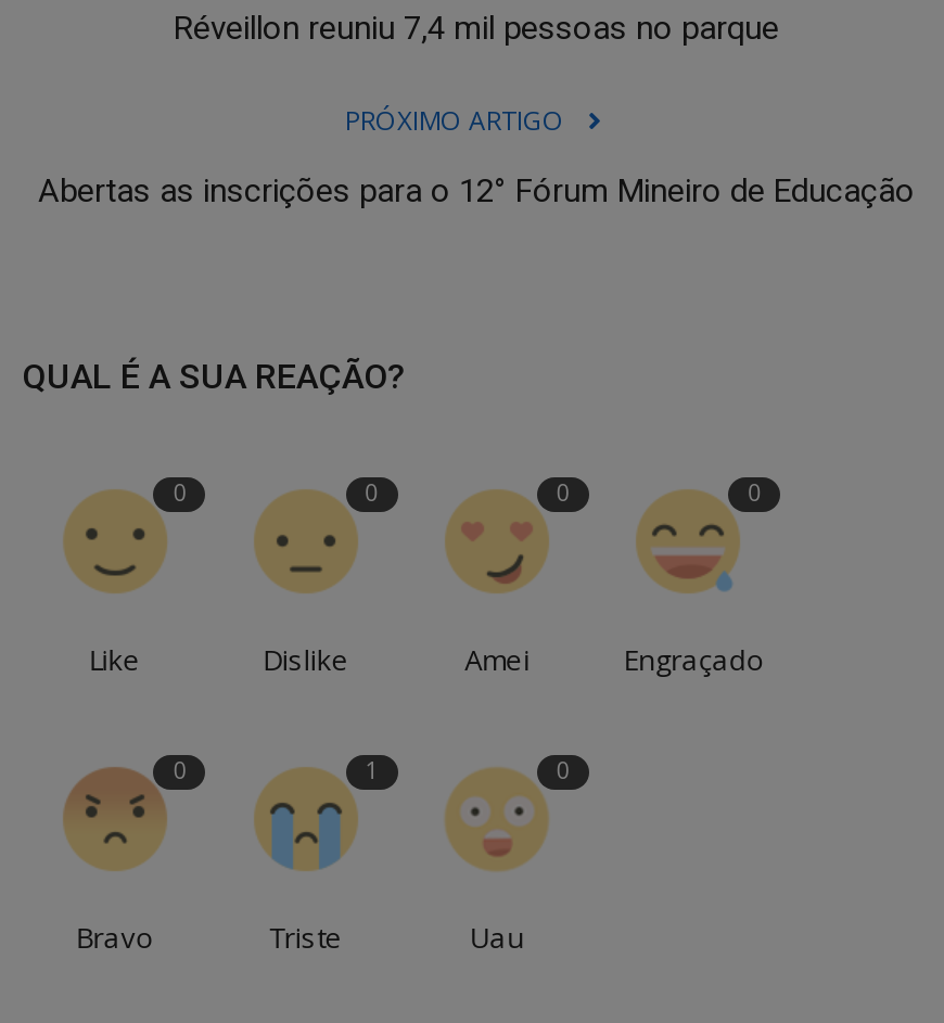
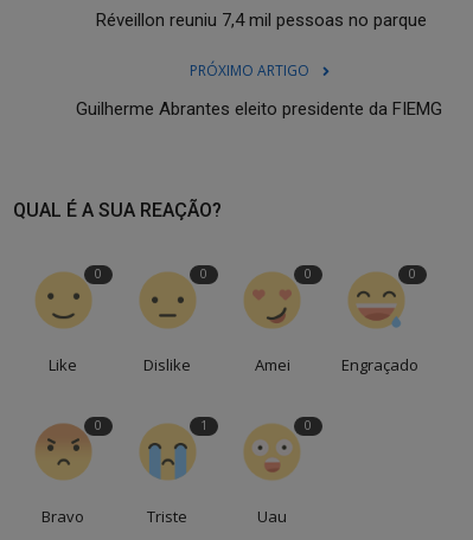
- Abertas as inscrições para o 12° Fórum Mineiro de Educação
+ Guilherme Abrantes eleito presidente da FIEMG
